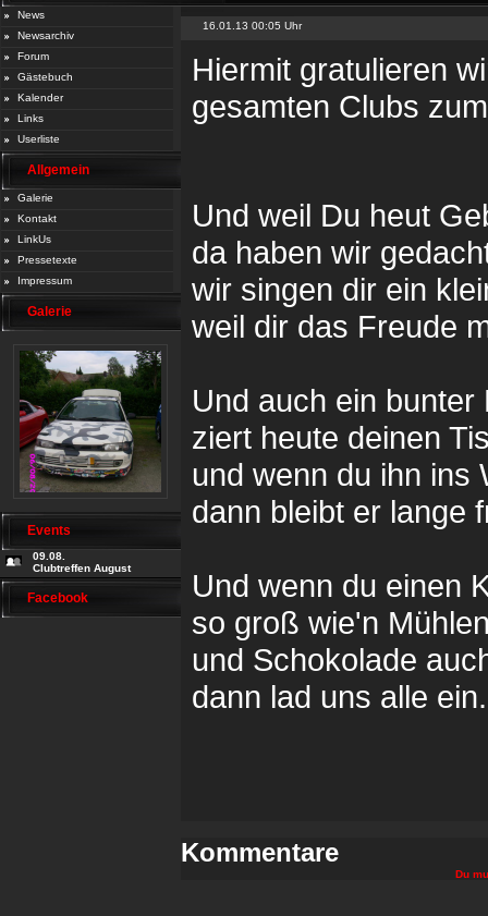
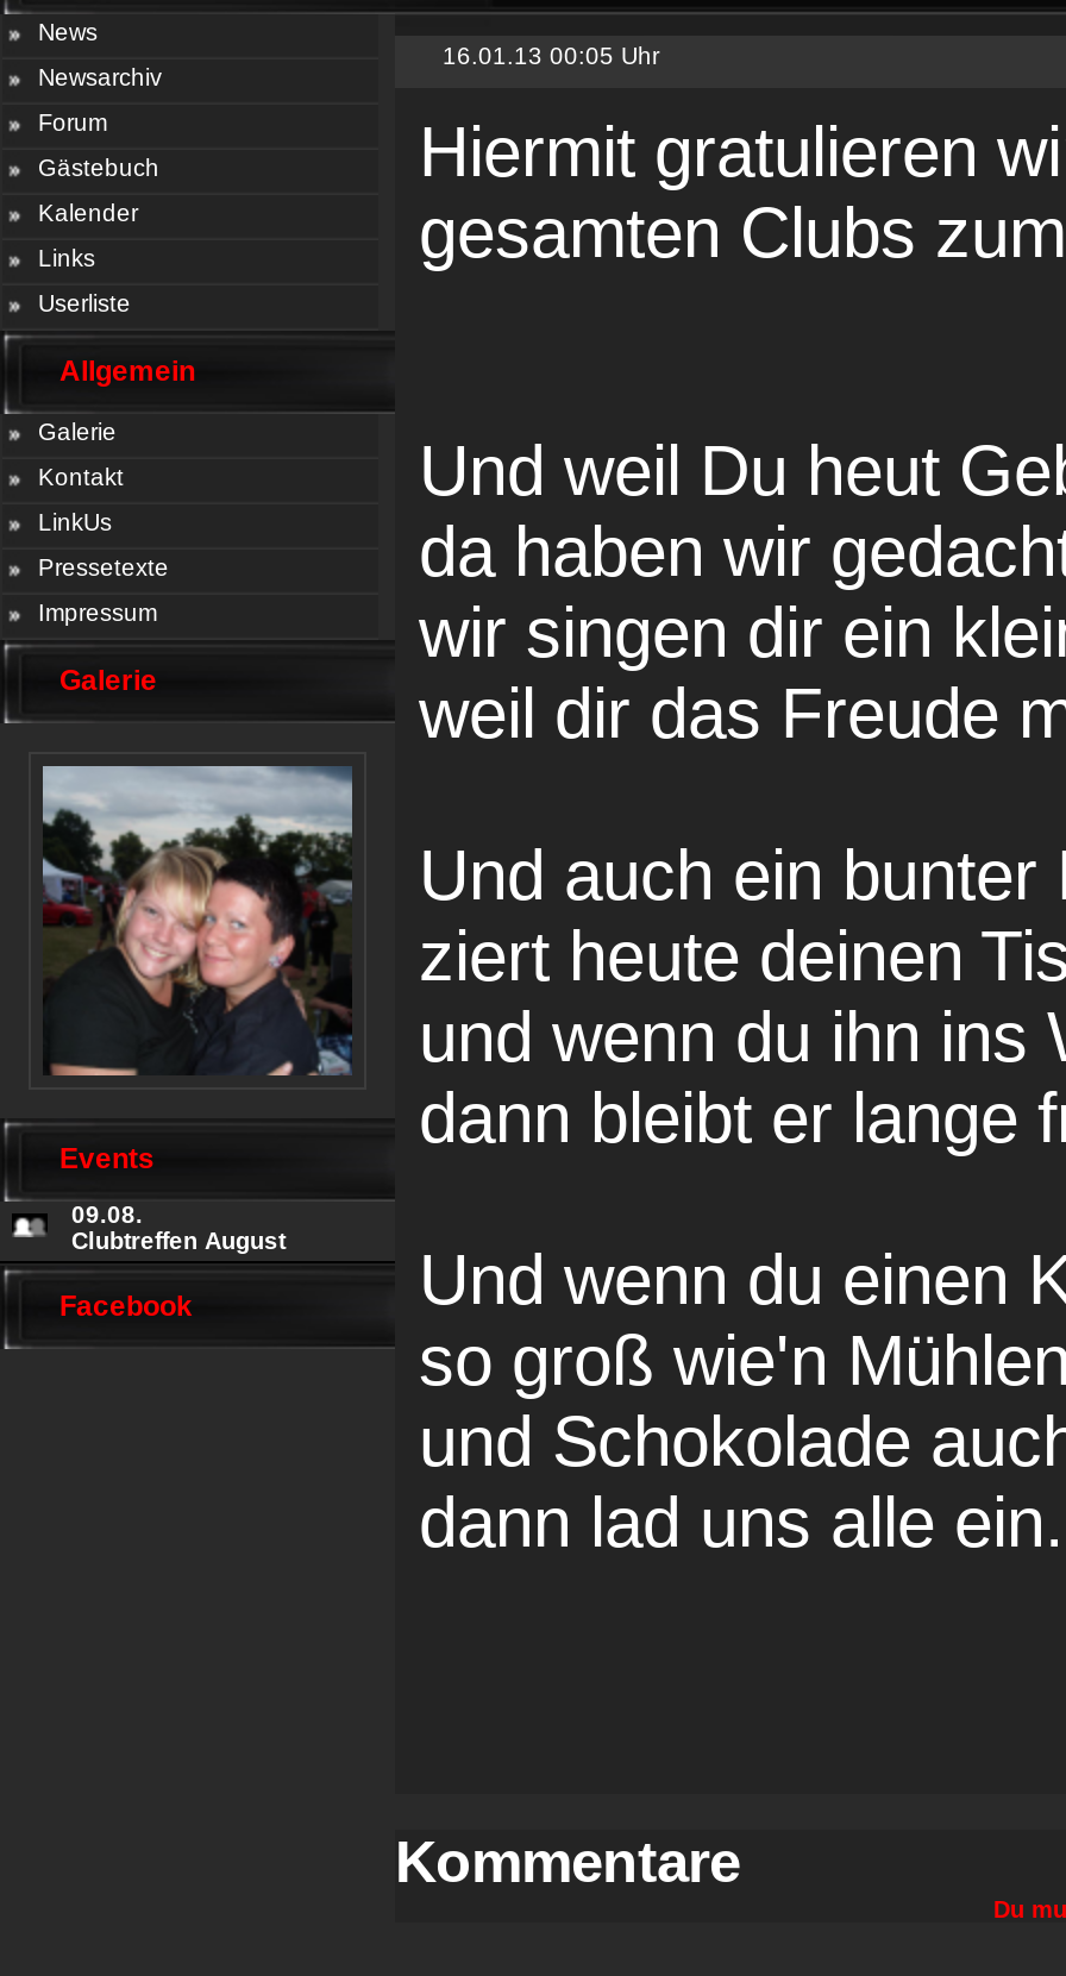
- [image]
+ [image]
